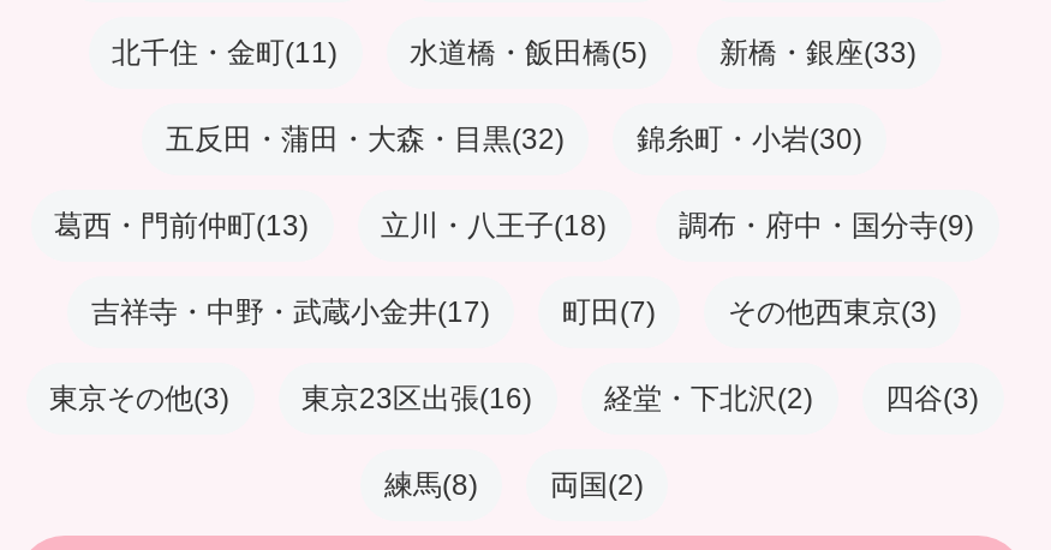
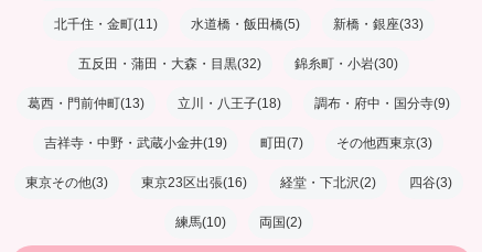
- 吉祥寺・中野・武蔵小金井(17)
+ 吉祥寺・中野・武蔵小金井(19)

- 練馬(8)
+ 練馬(10)
